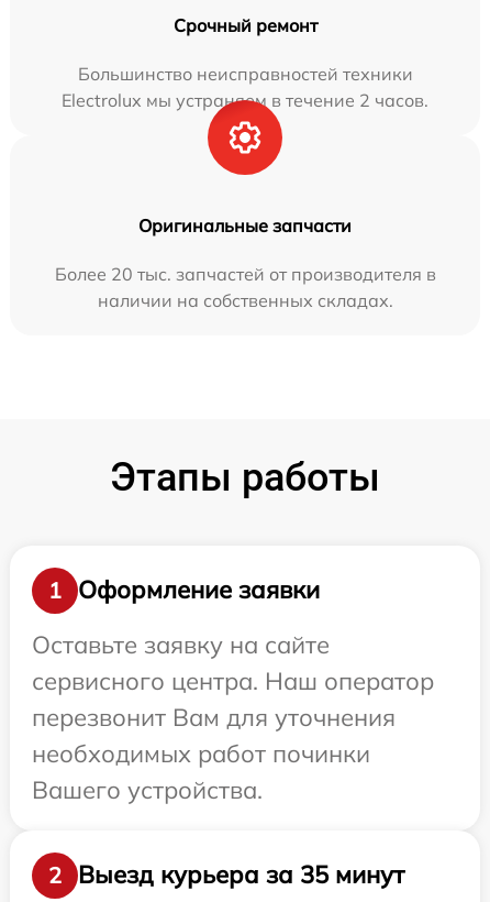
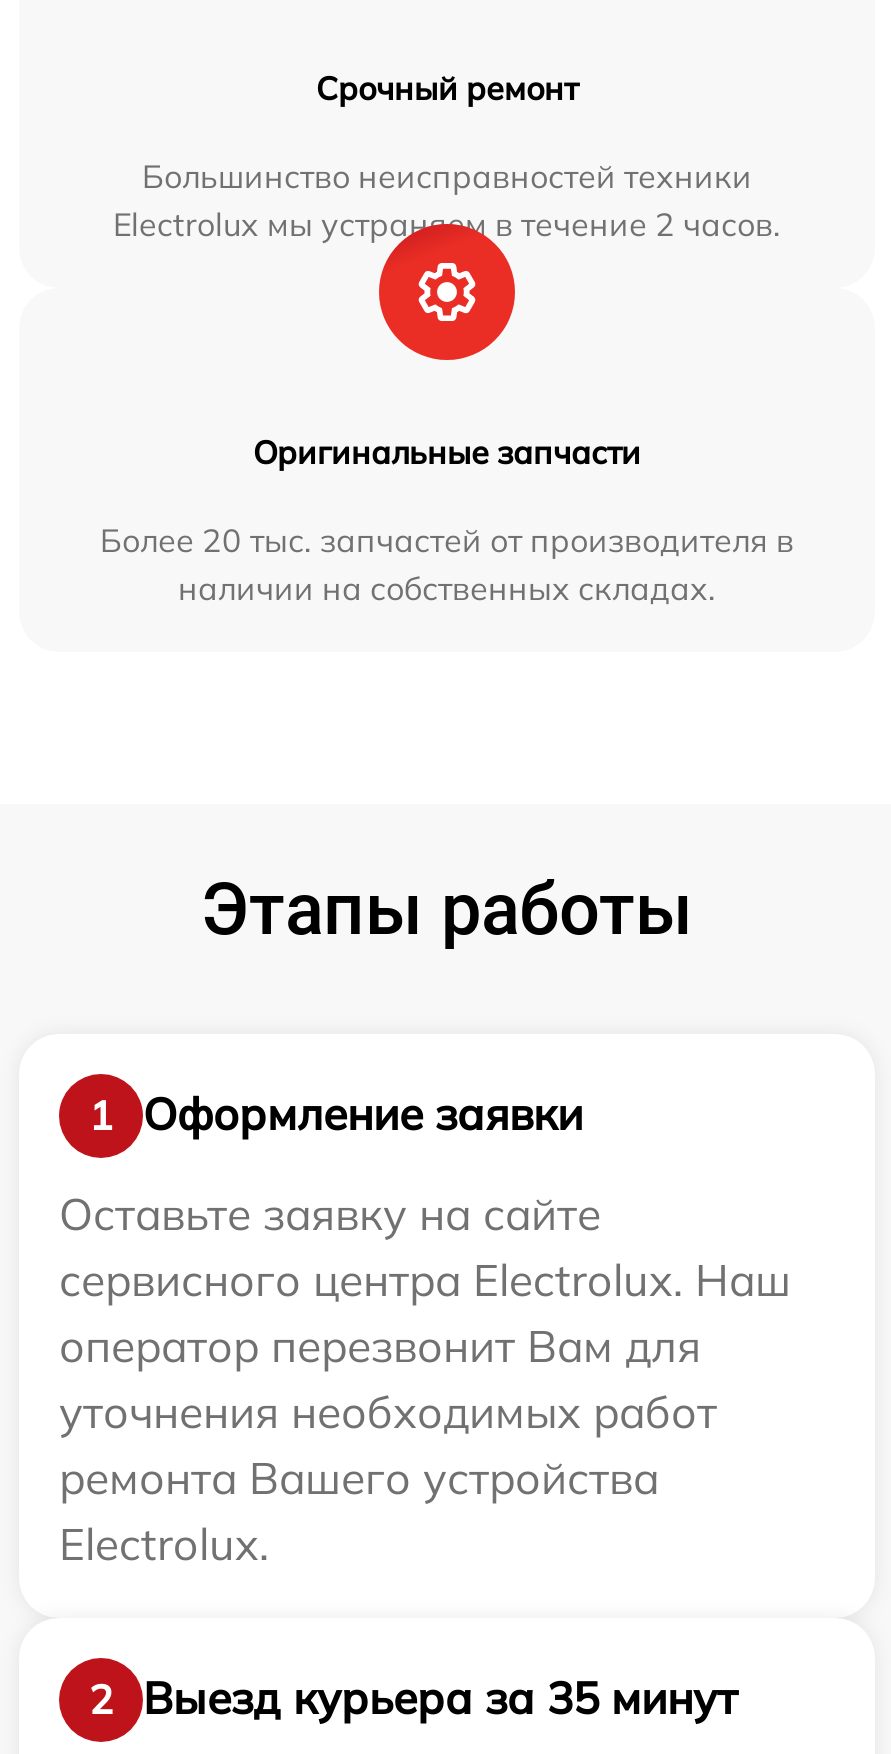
- сервисного центра. Наш оператор
- перезвонит Вам для уточнения
- необходимых работ починки
- Вашего устройства.
+ сервисного центра Electrolux. Наш
+ оператор перезвонит Вам для
+ уточнения необходимых работ
+ ремонта Вашего устройства
+ Electrolux.
